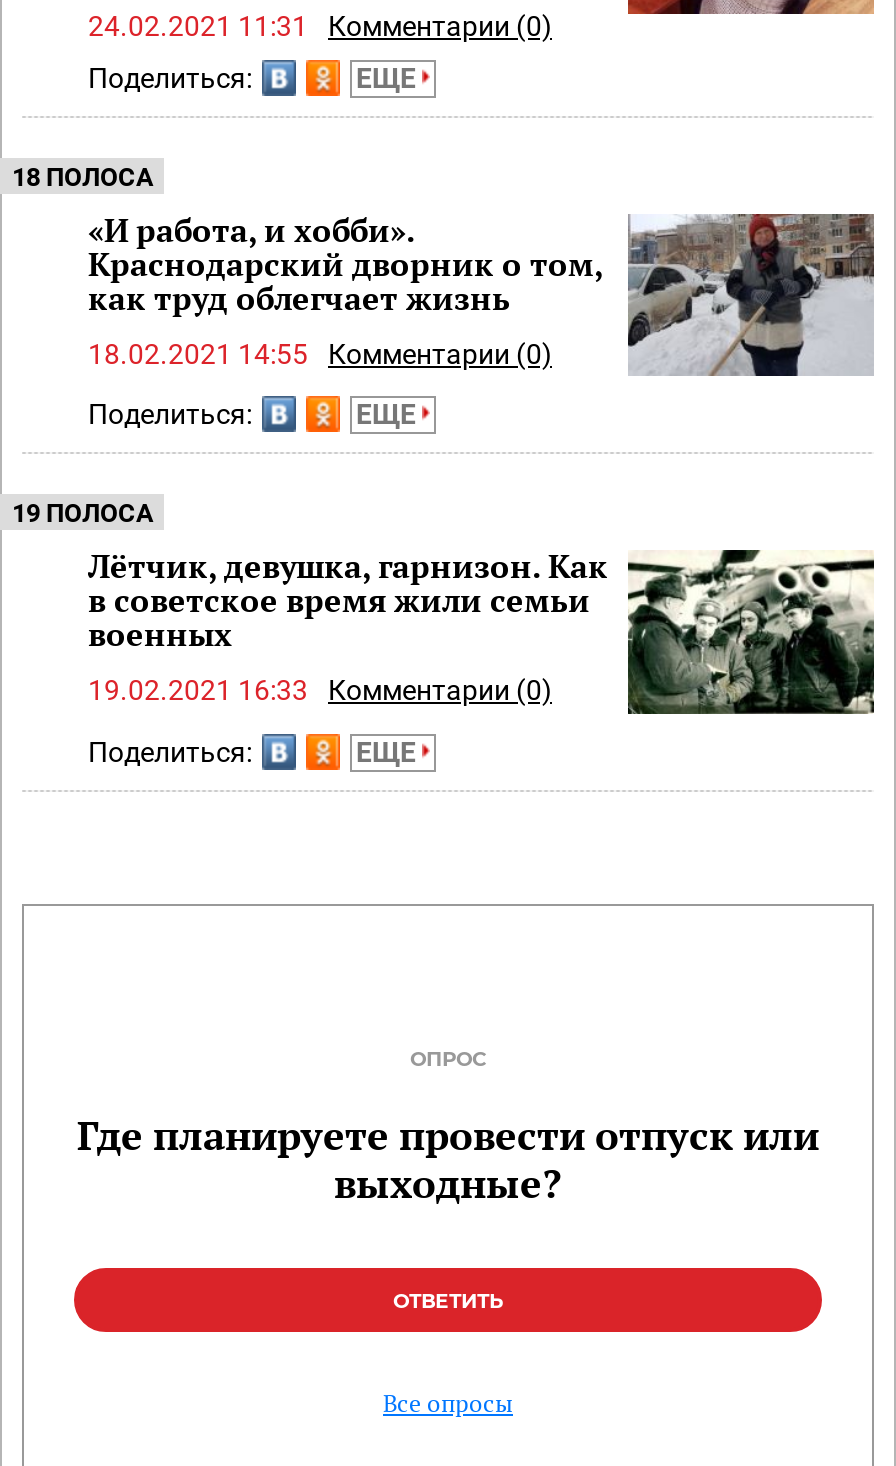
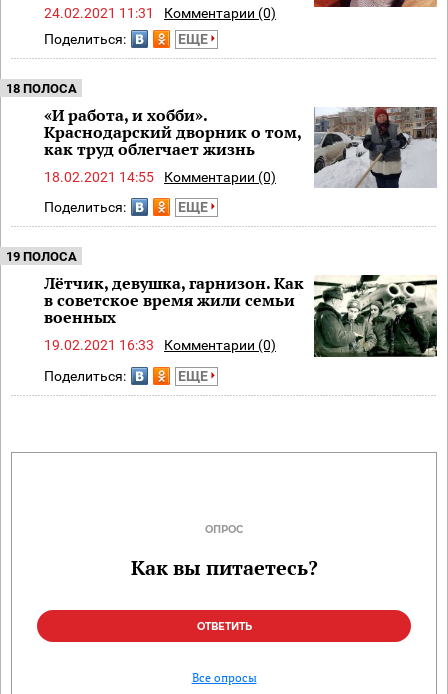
- Где планируете провести отпуск или
- выходные?
+ Как вы питаетесь?
